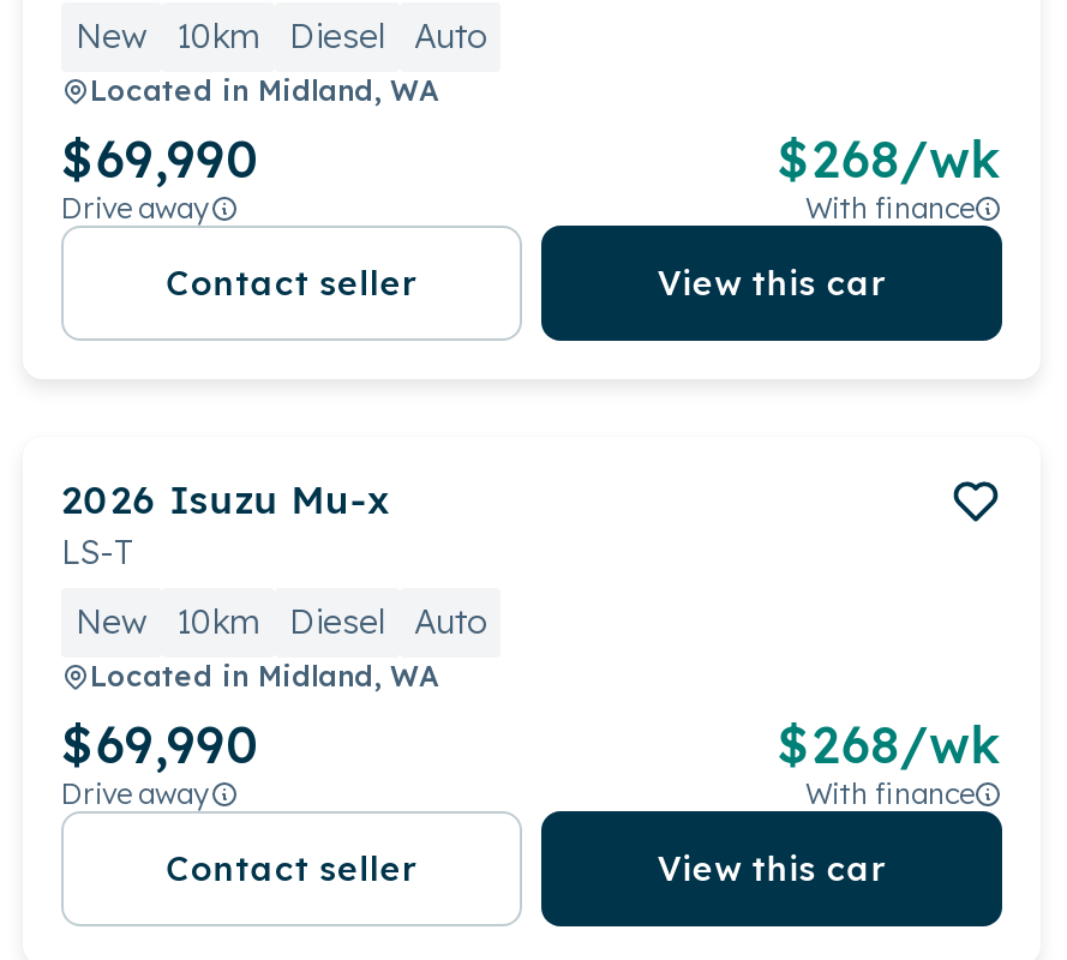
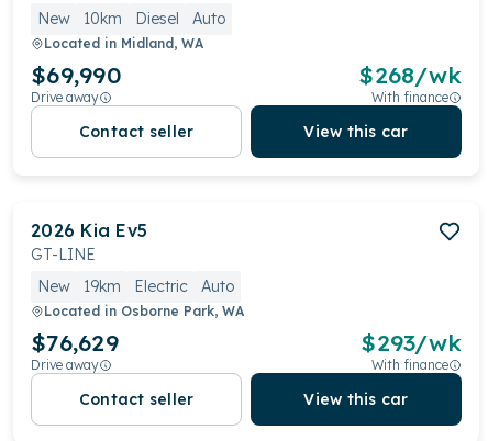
- 2026 Isuzu Mu-x
- LS-T
+ 2026 Kia Ev5
+ GT-LINE

- 10km
- Diesel
+ 19km
+ Electric

- Located in Midland, WA
- $69,990
+ Located in Osborne Park, WA
+ $76,629

- $268/wk
+ $293/wk
